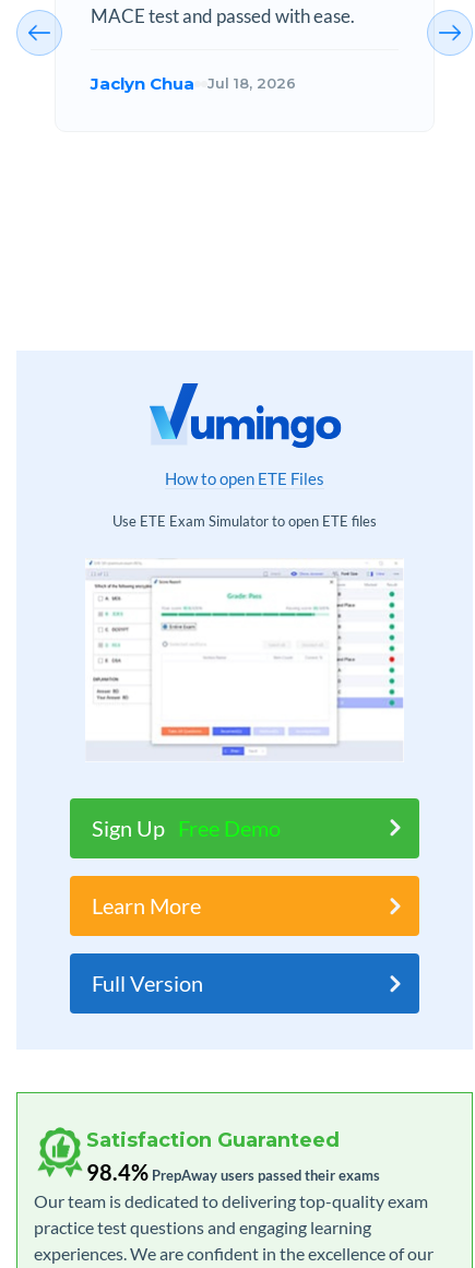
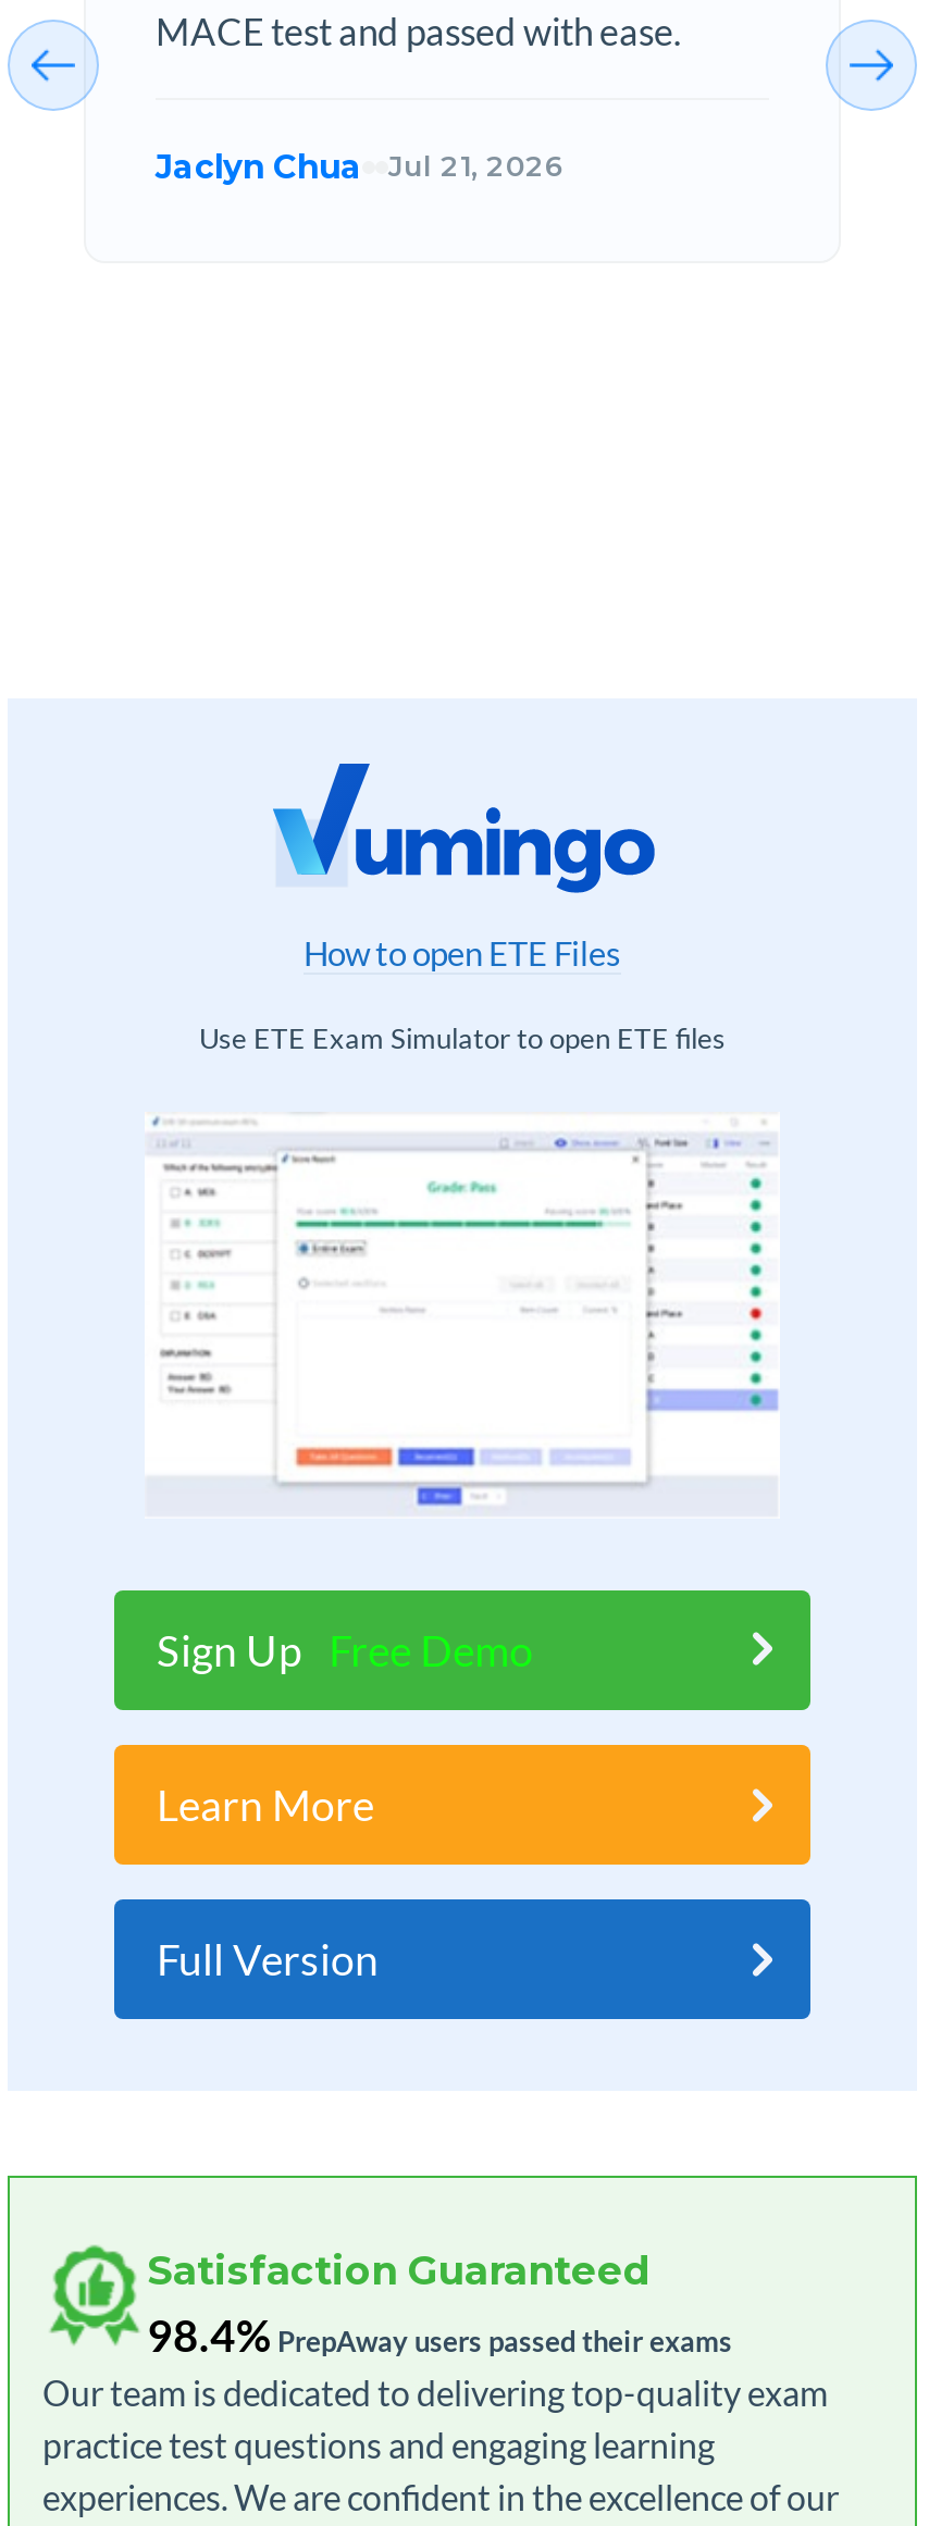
- Jaclyn Chua Jul 18, 2026
+ Jaclyn Chua Jul 21, 2026
